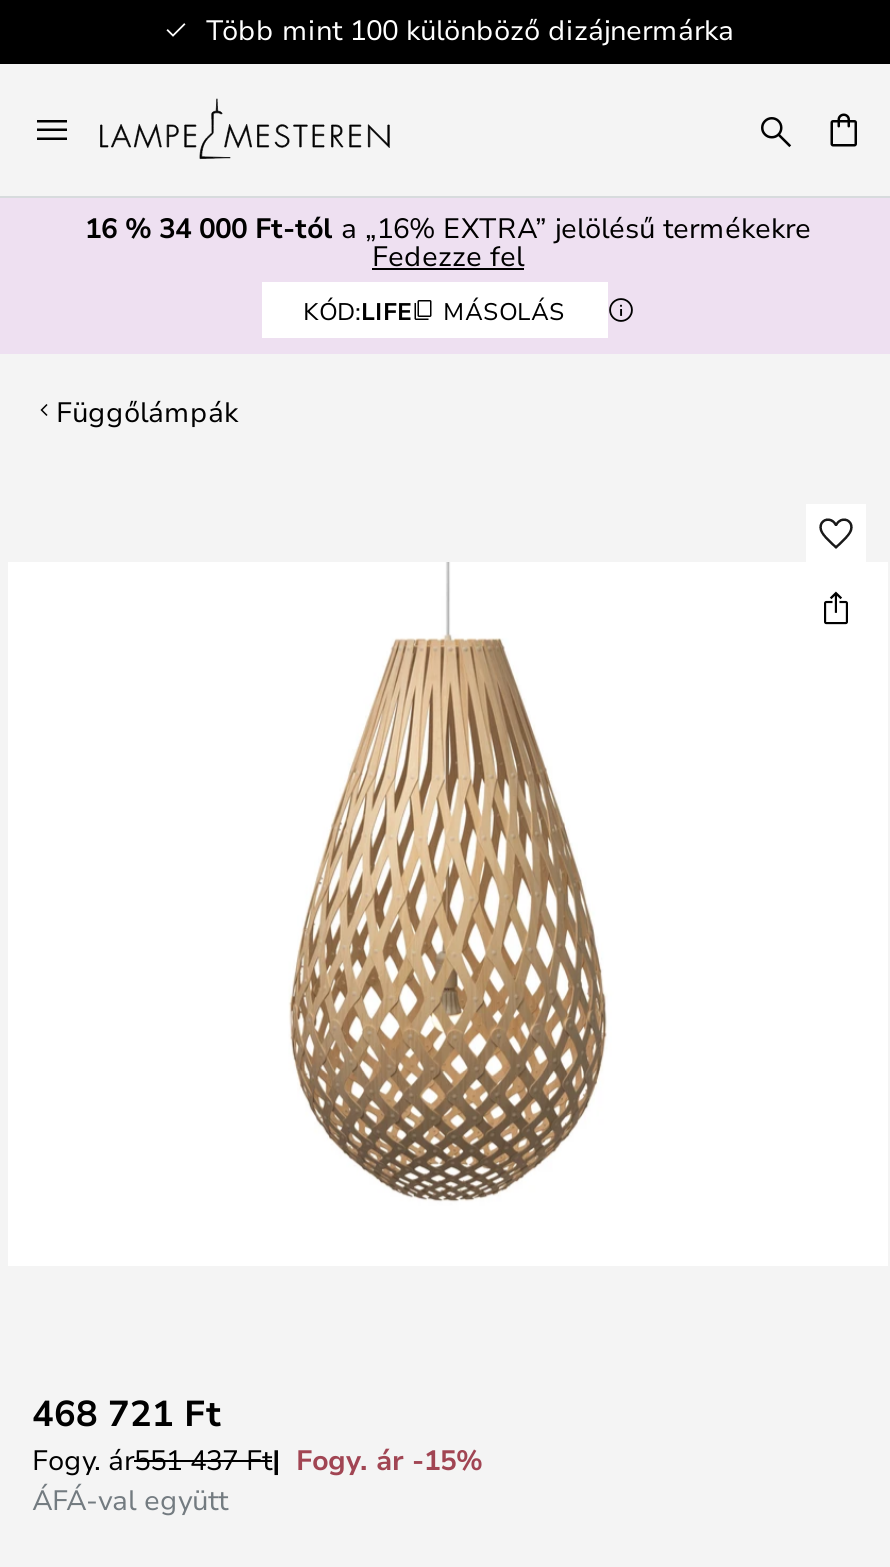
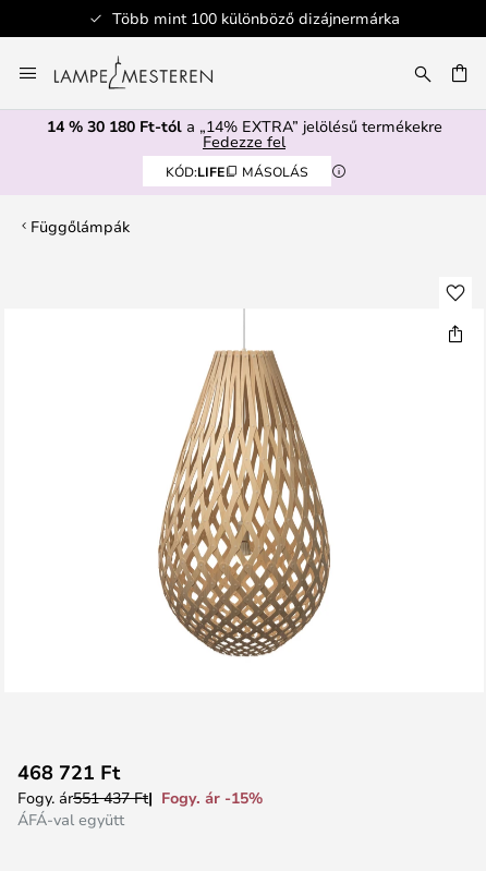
- 16 % 34 000 Ft-tól a „16% EXTRA” jelölésű termékekre
+ 14 % 30 180 Ft-tól a „14% EXTRA” jelölésű termékekre
